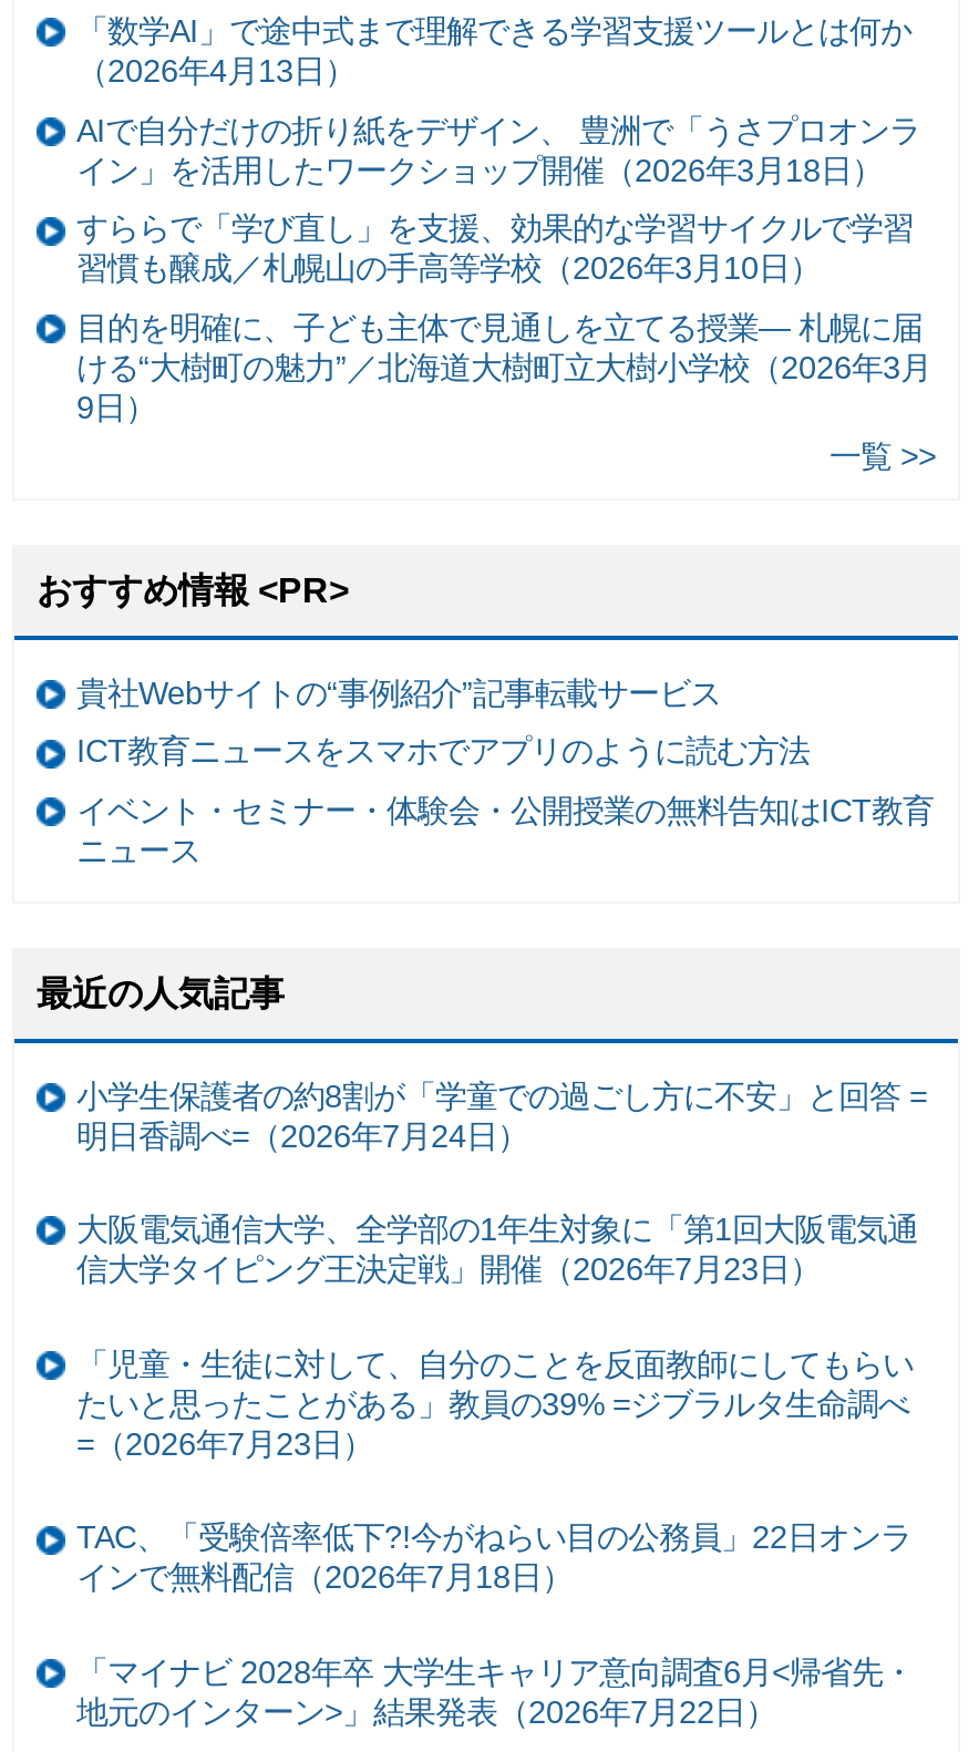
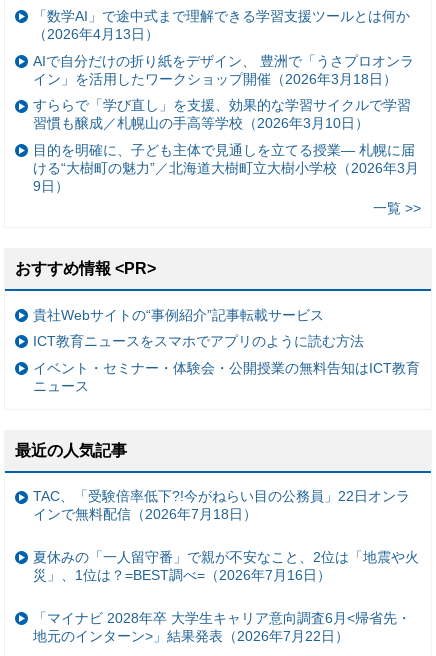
- 小学生保護者の約8割が「学童での過ごし方に不安」と回答 =
- 明日香調べ=（2026年7月24日）
- 大阪電気通信大学、全学部の1年生対象に「第1回大阪電気通
- 信大学タイピング王決定戦」開催（2026年7月23日）
- 「児童・生徒に対して、自分のことを反面教師にしてもらい
- たいと思ったことがある」教員の39% =ジブラルタ生命調べ
- =（2026年7月23日）

moved up: TAC、「受験倍率低下?!今がねらい目の公務員」22日オンラ | インで無料配信（2026年7月18日）

+ 夏休みの「一人留守番」で親が不安なこと、2位は「地震や火
+ 災」、1位は？=BEST調べ=（2026年7月16日）
